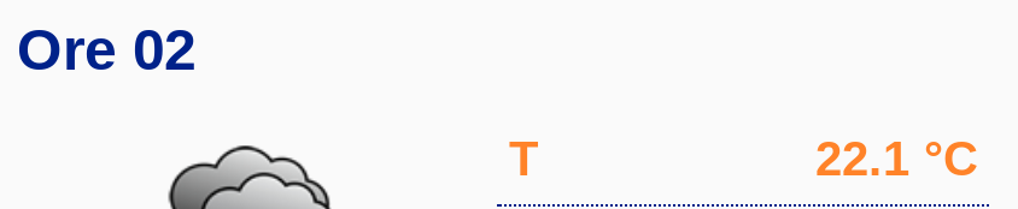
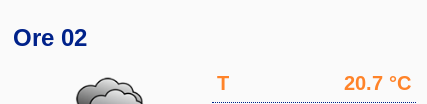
- 22.1 °C
+ 20.7 °C
